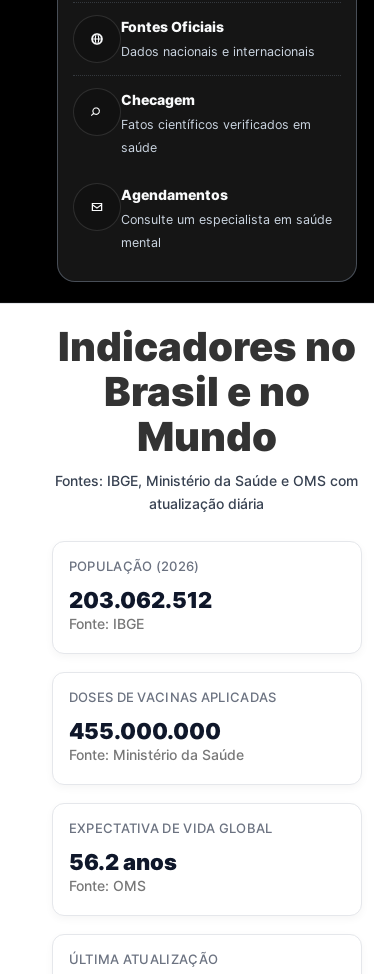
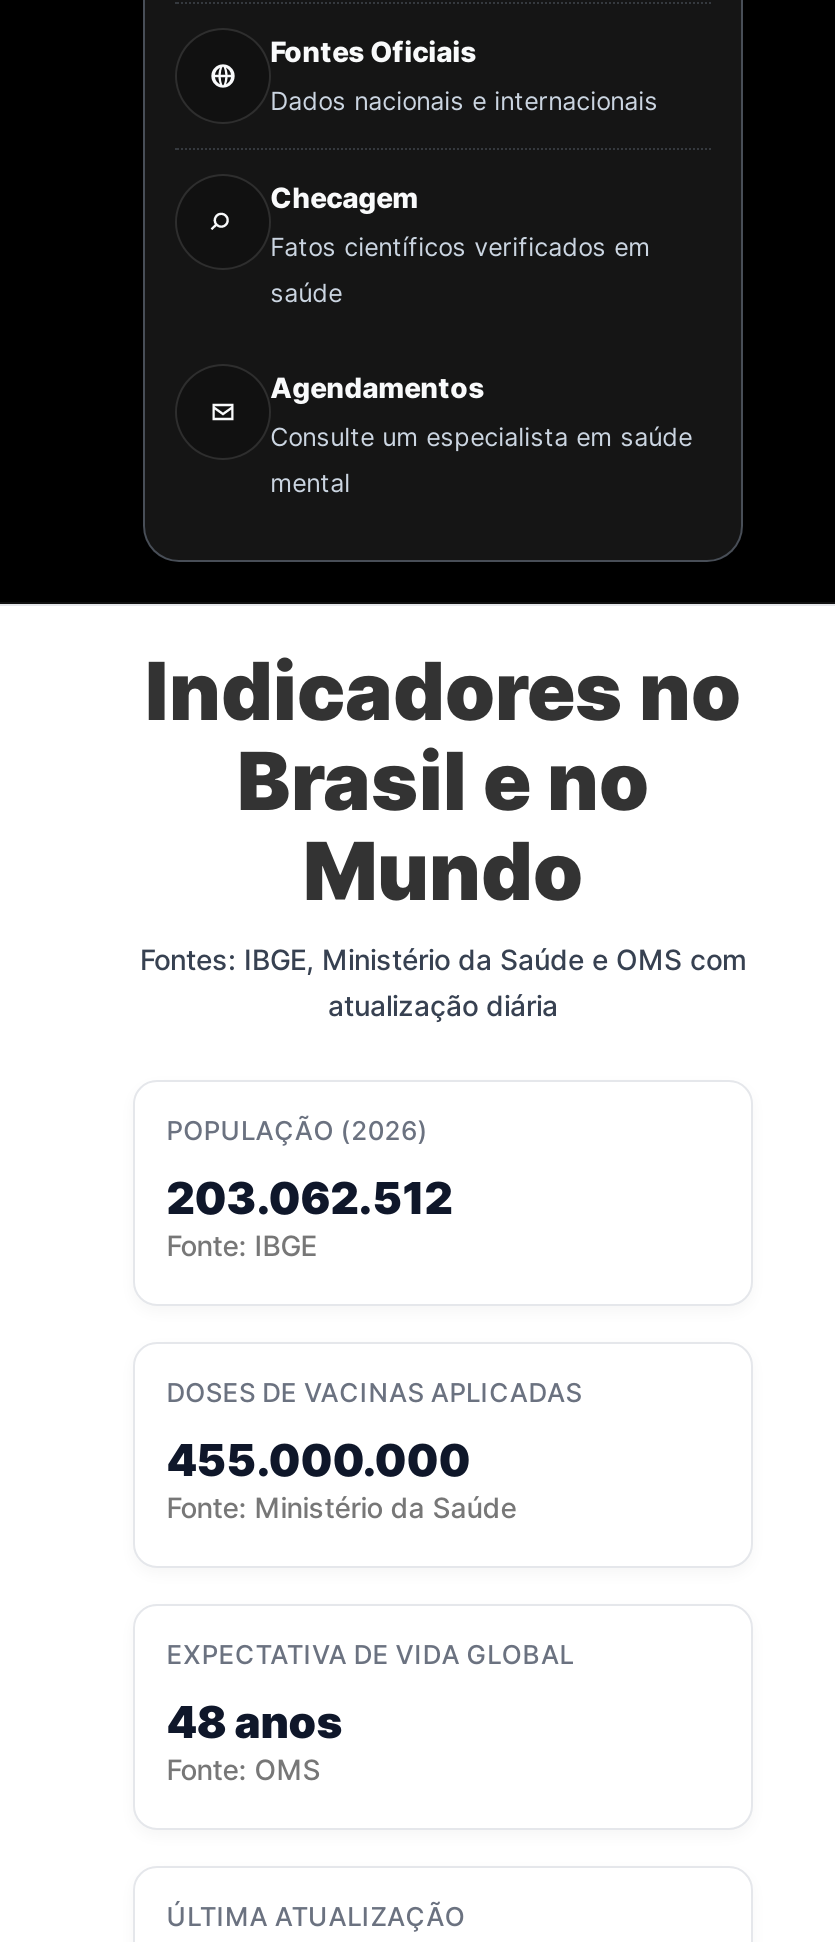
- 56.2 anos
+ 48 anos
